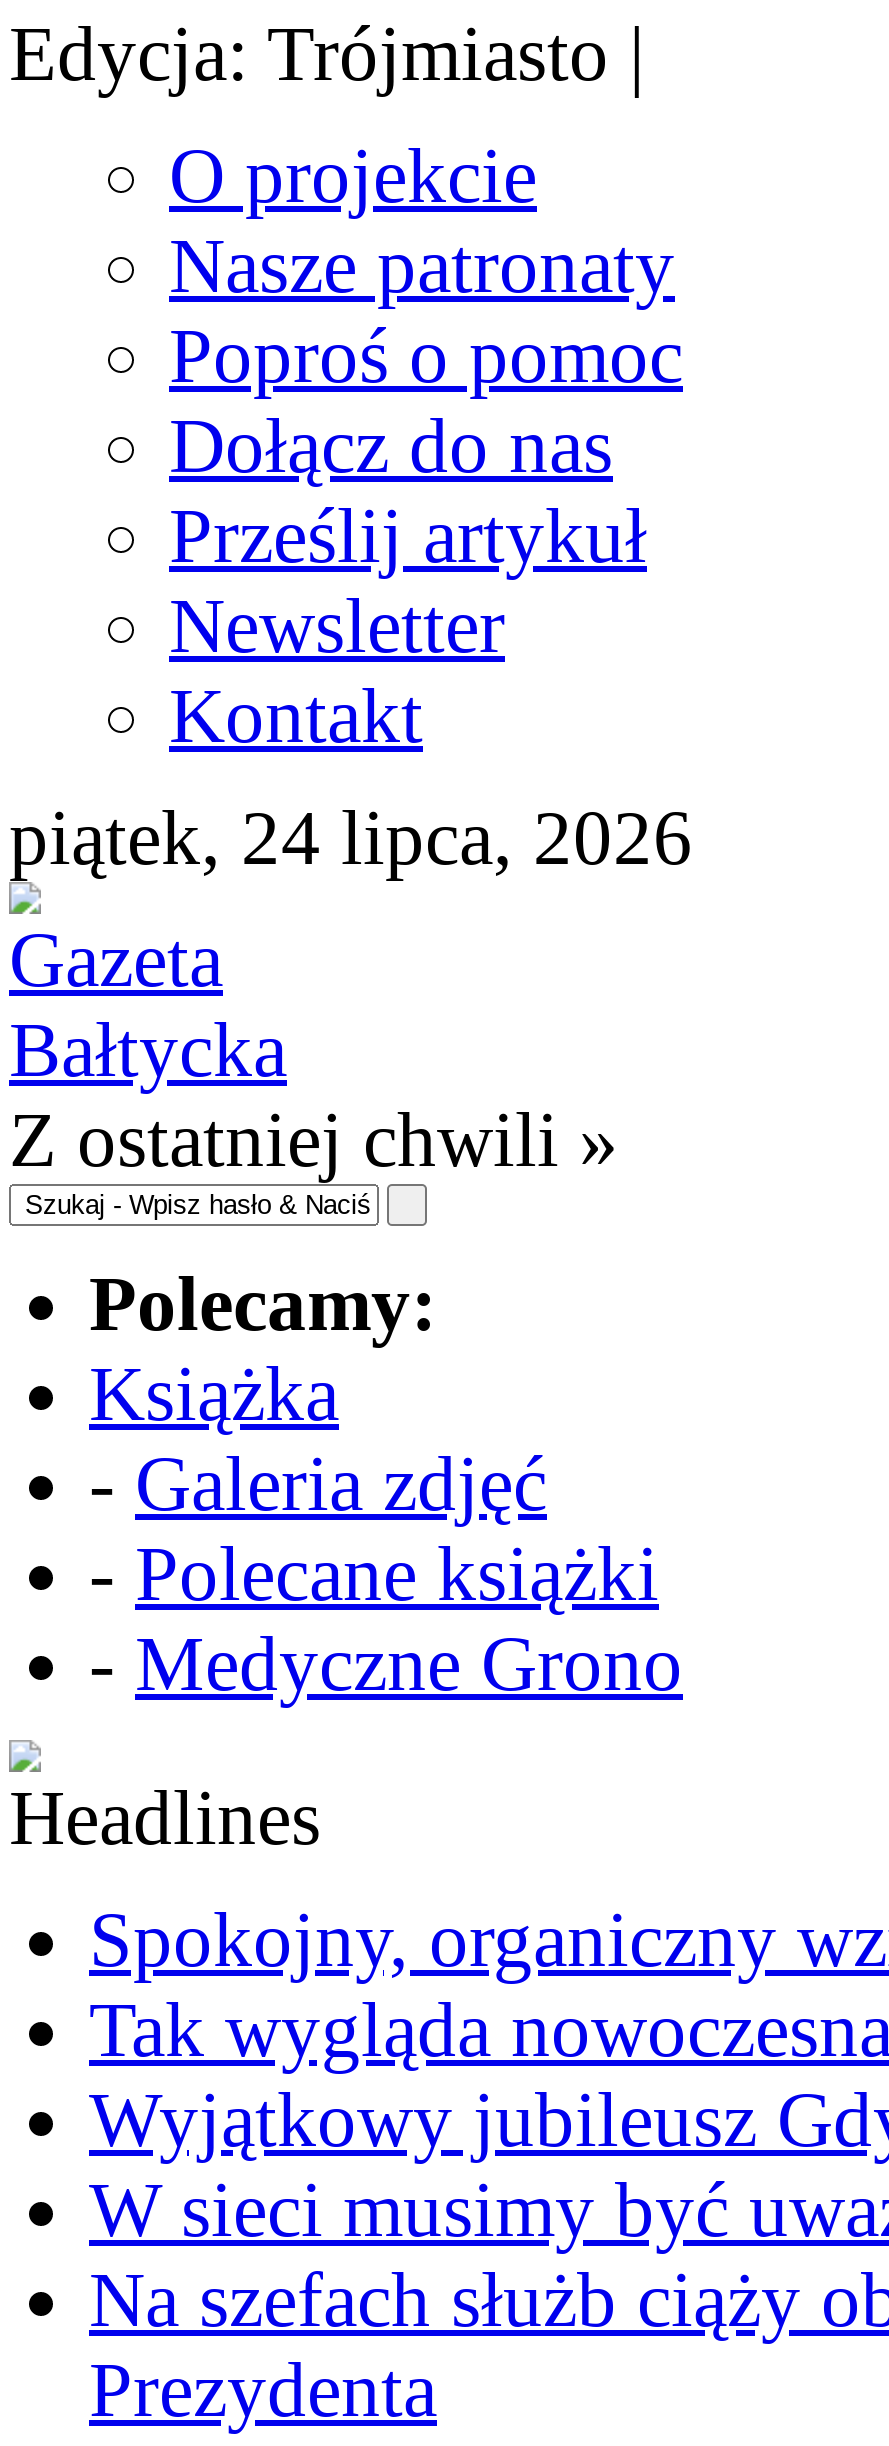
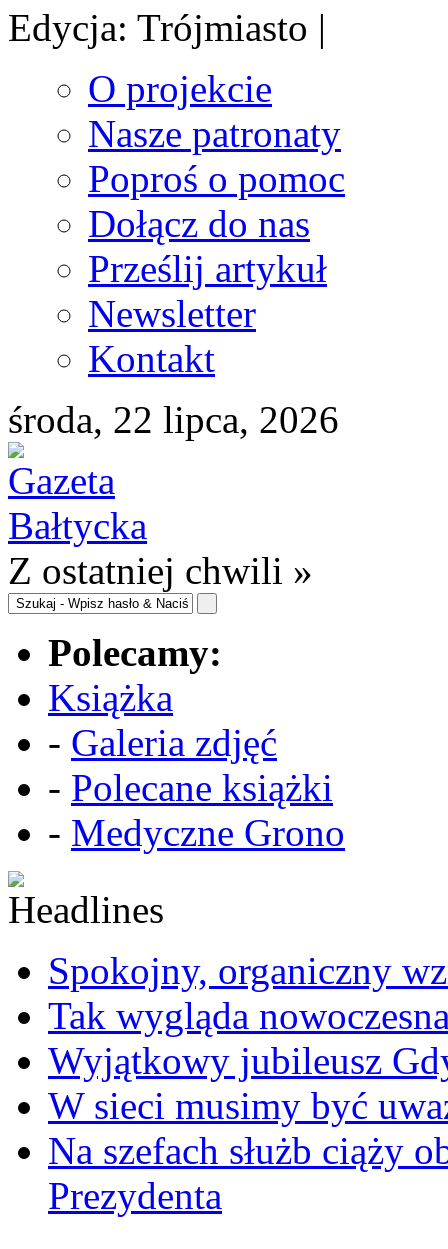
- piątek, 24 lipca, 2026
+ środa, 22 lipca, 2026
